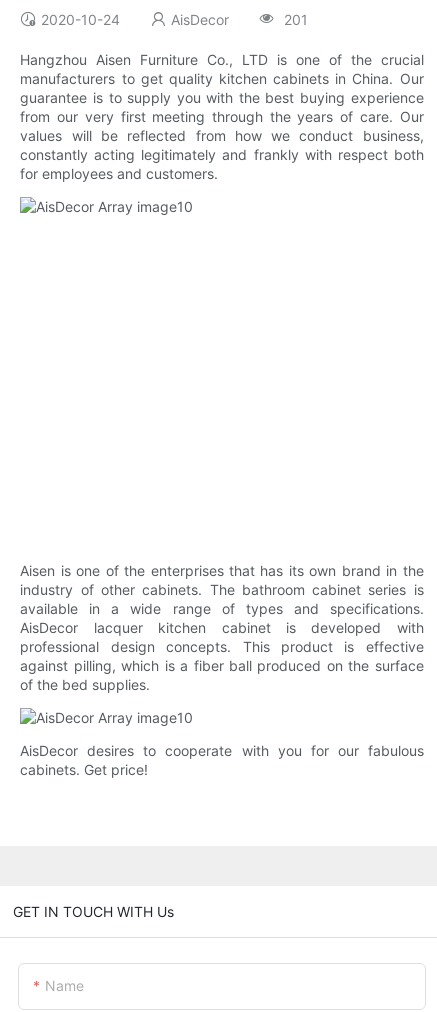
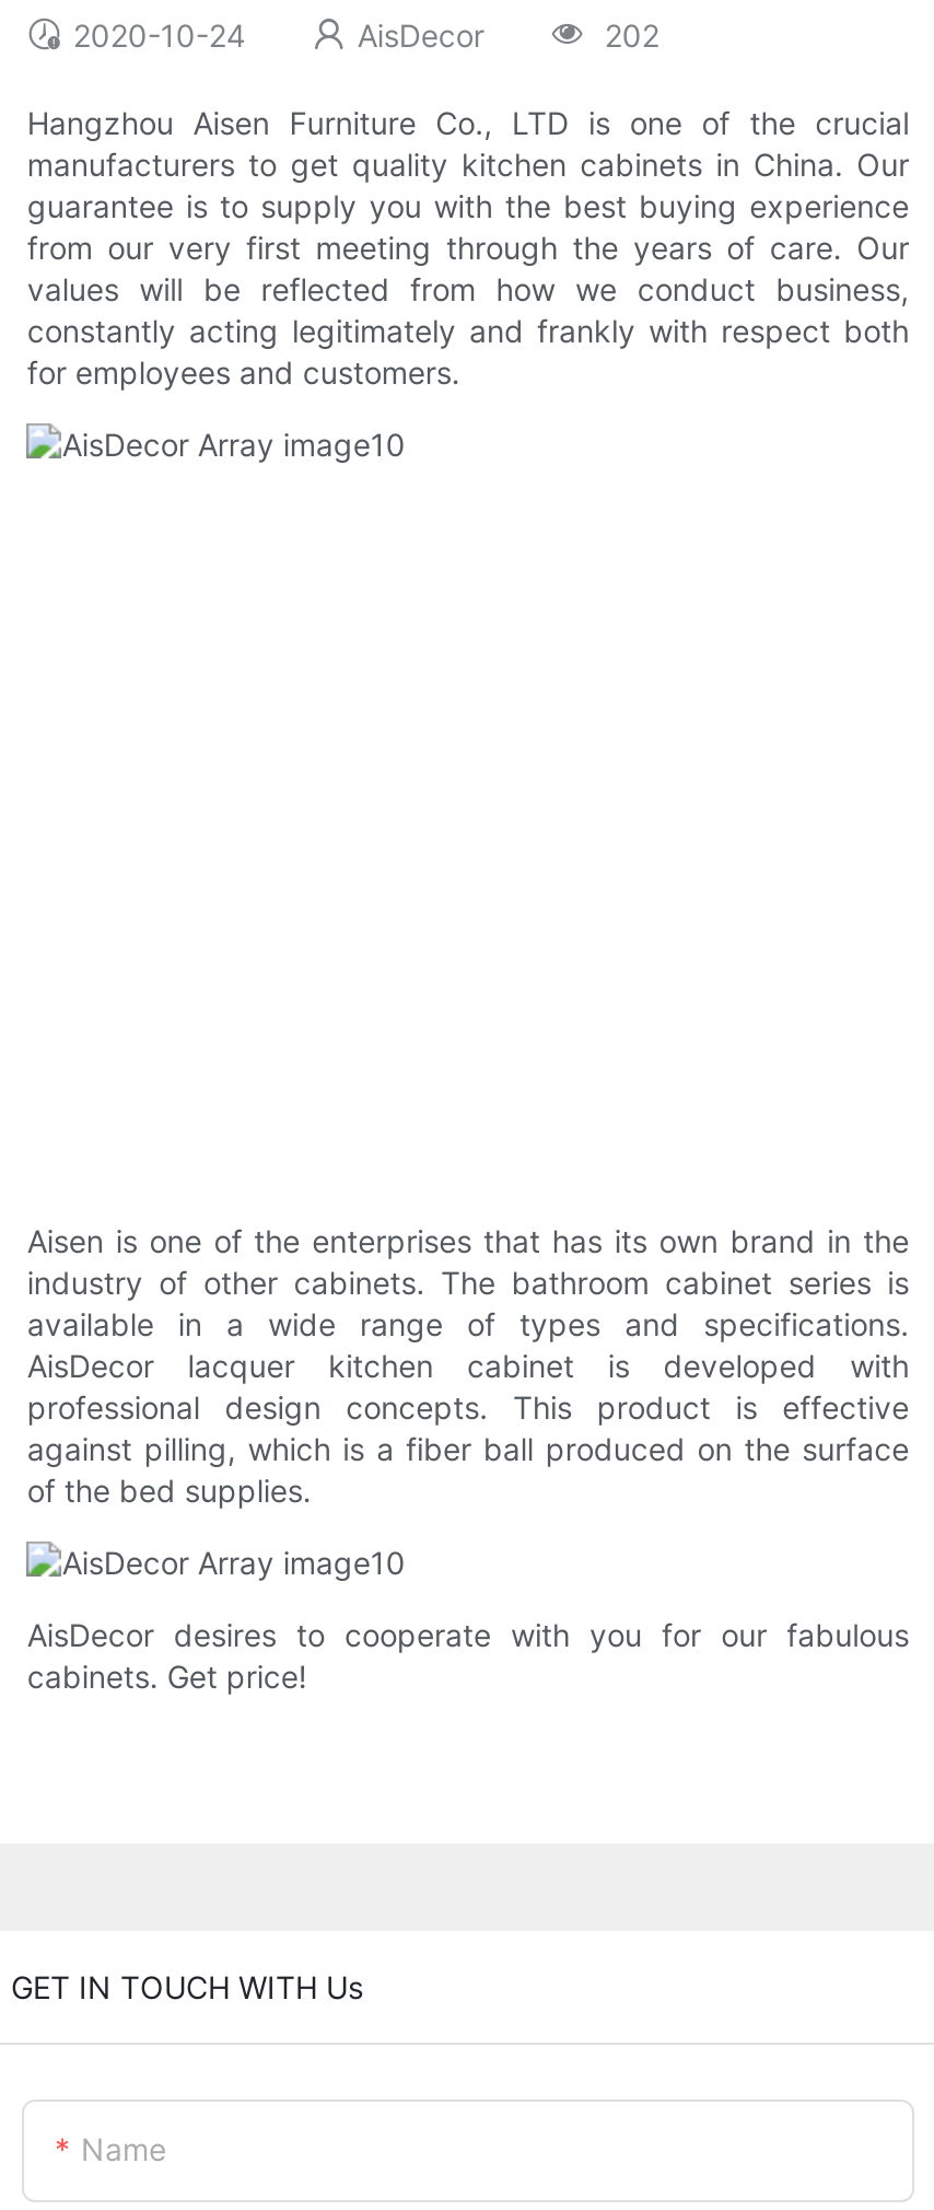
- 201
+ 202
